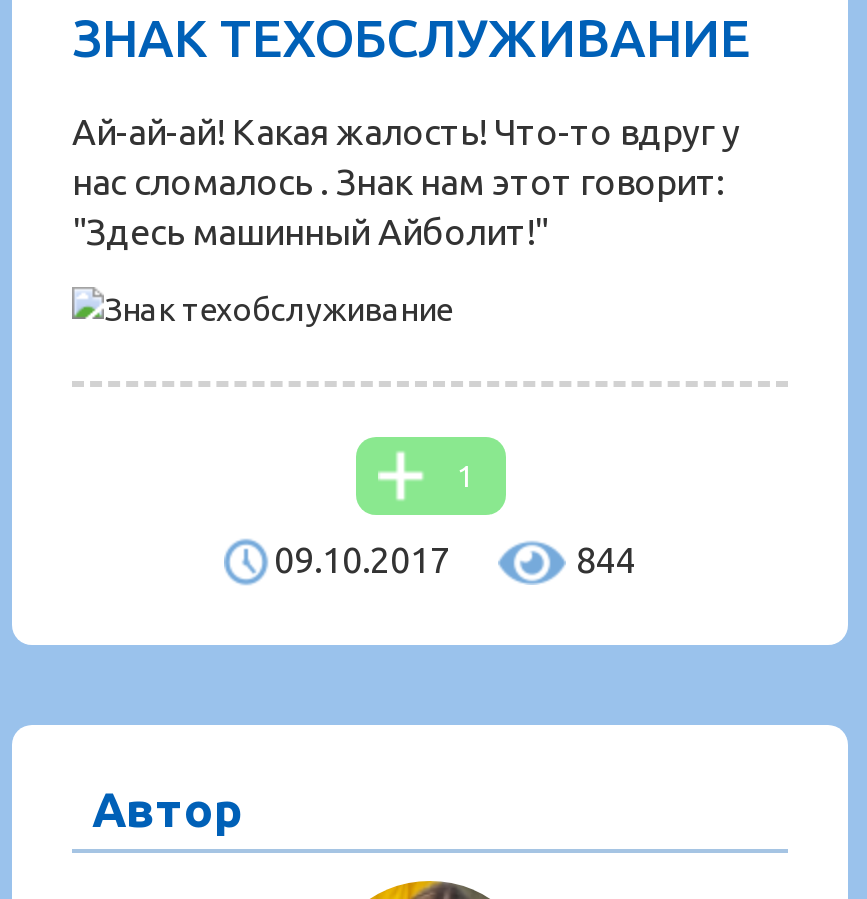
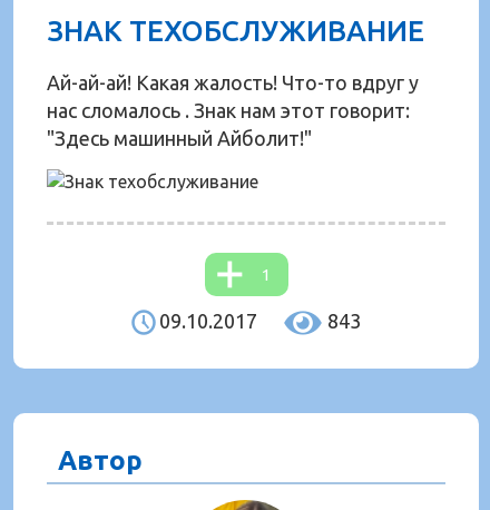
- 844
+ 843
